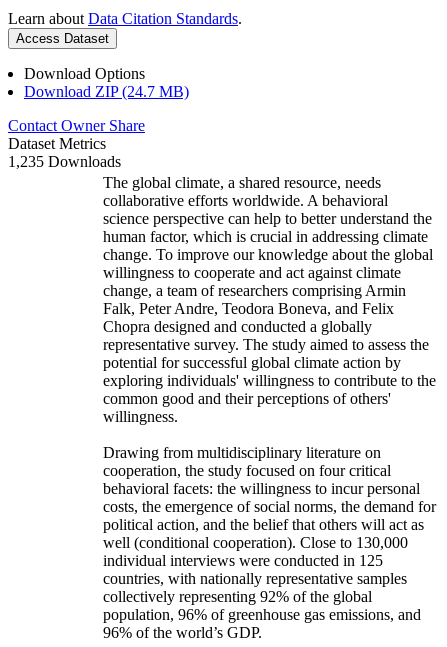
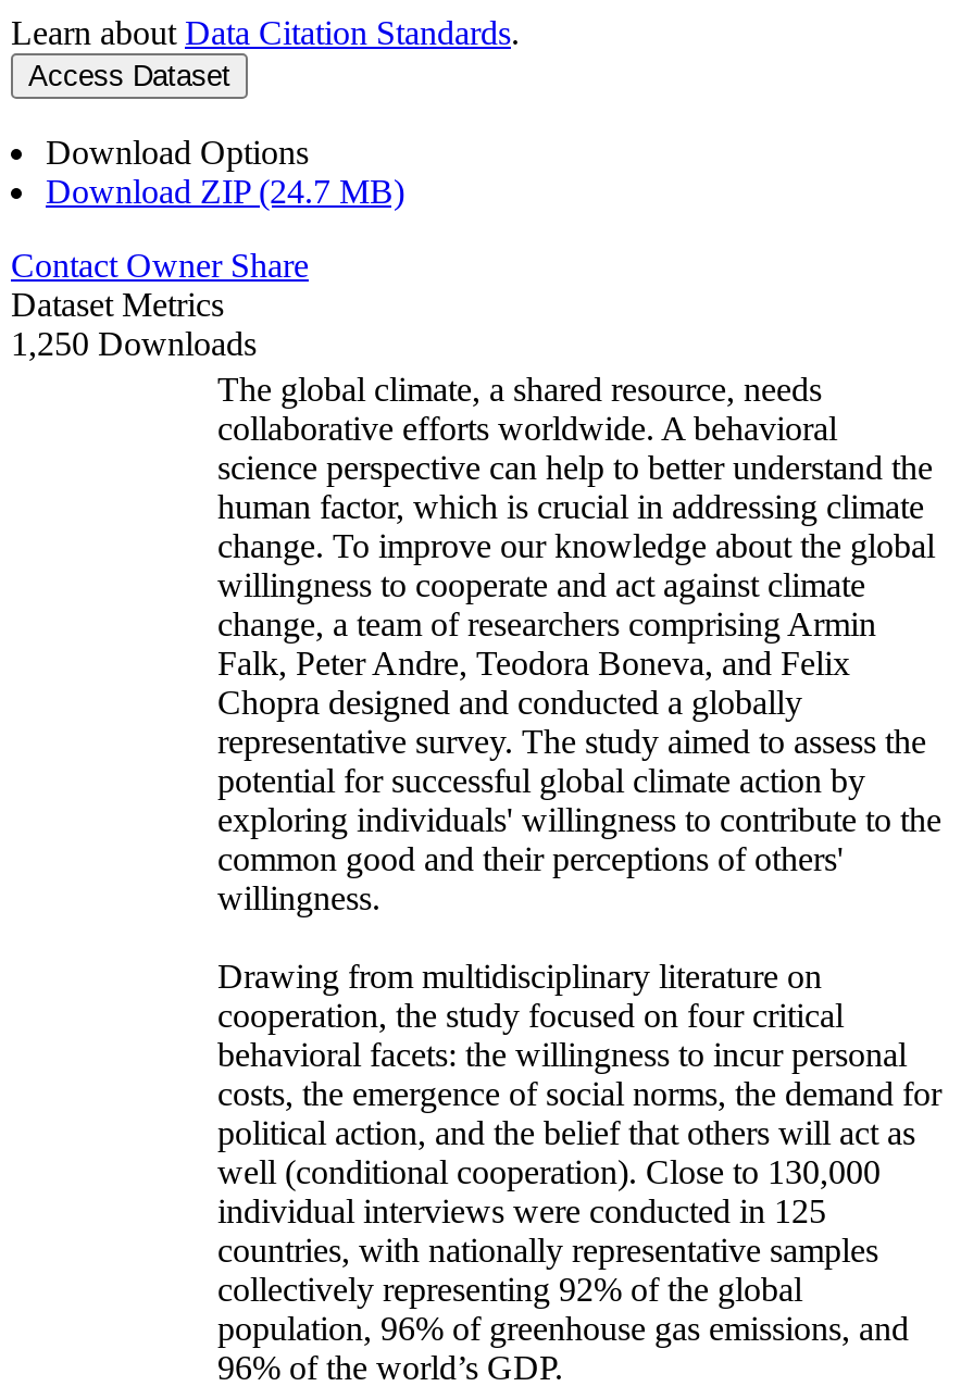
- 1,235 Downloads
+ 1,250 Downloads
